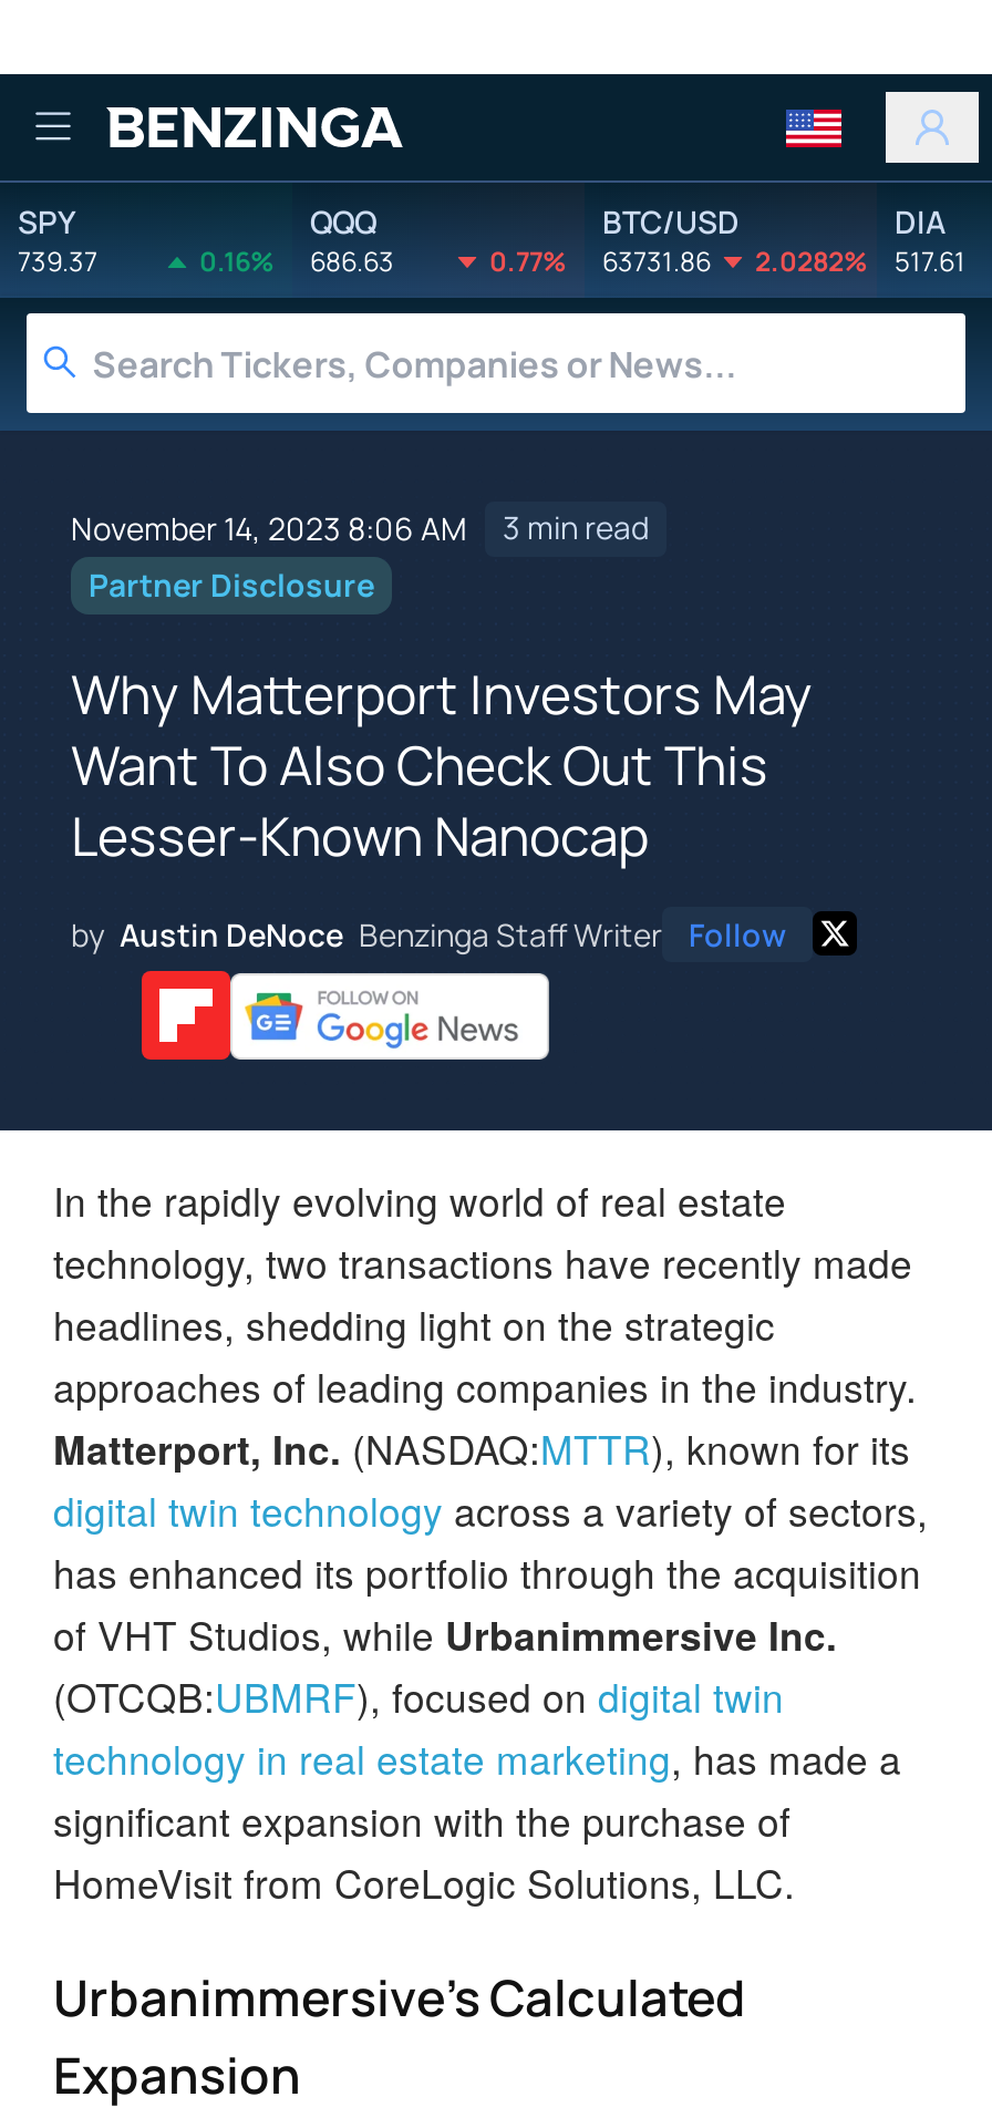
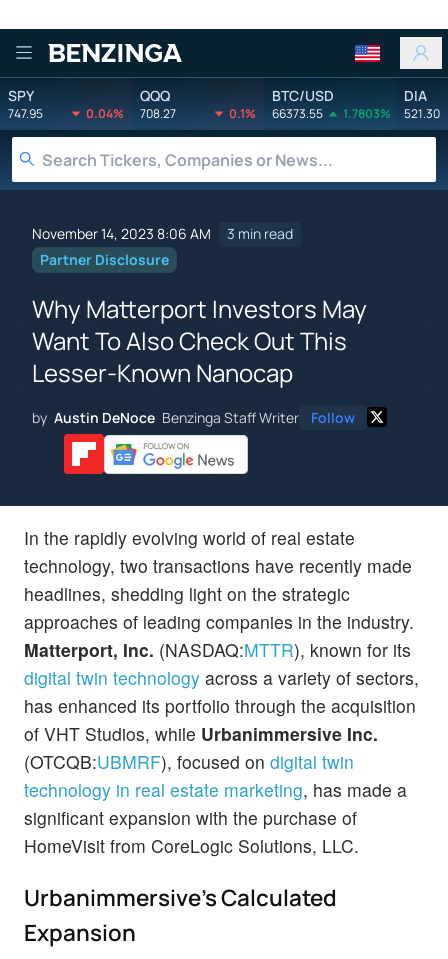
- 739.37
+ 747.95

- 0.16%
+ 0.04%

- 686.63
+ 708.27

- 0.77%
+ 0.1%

- 63731.86
+ 66373.55

- 2.0282%
+ 1.7803%

- 517.61
+ 521.30
